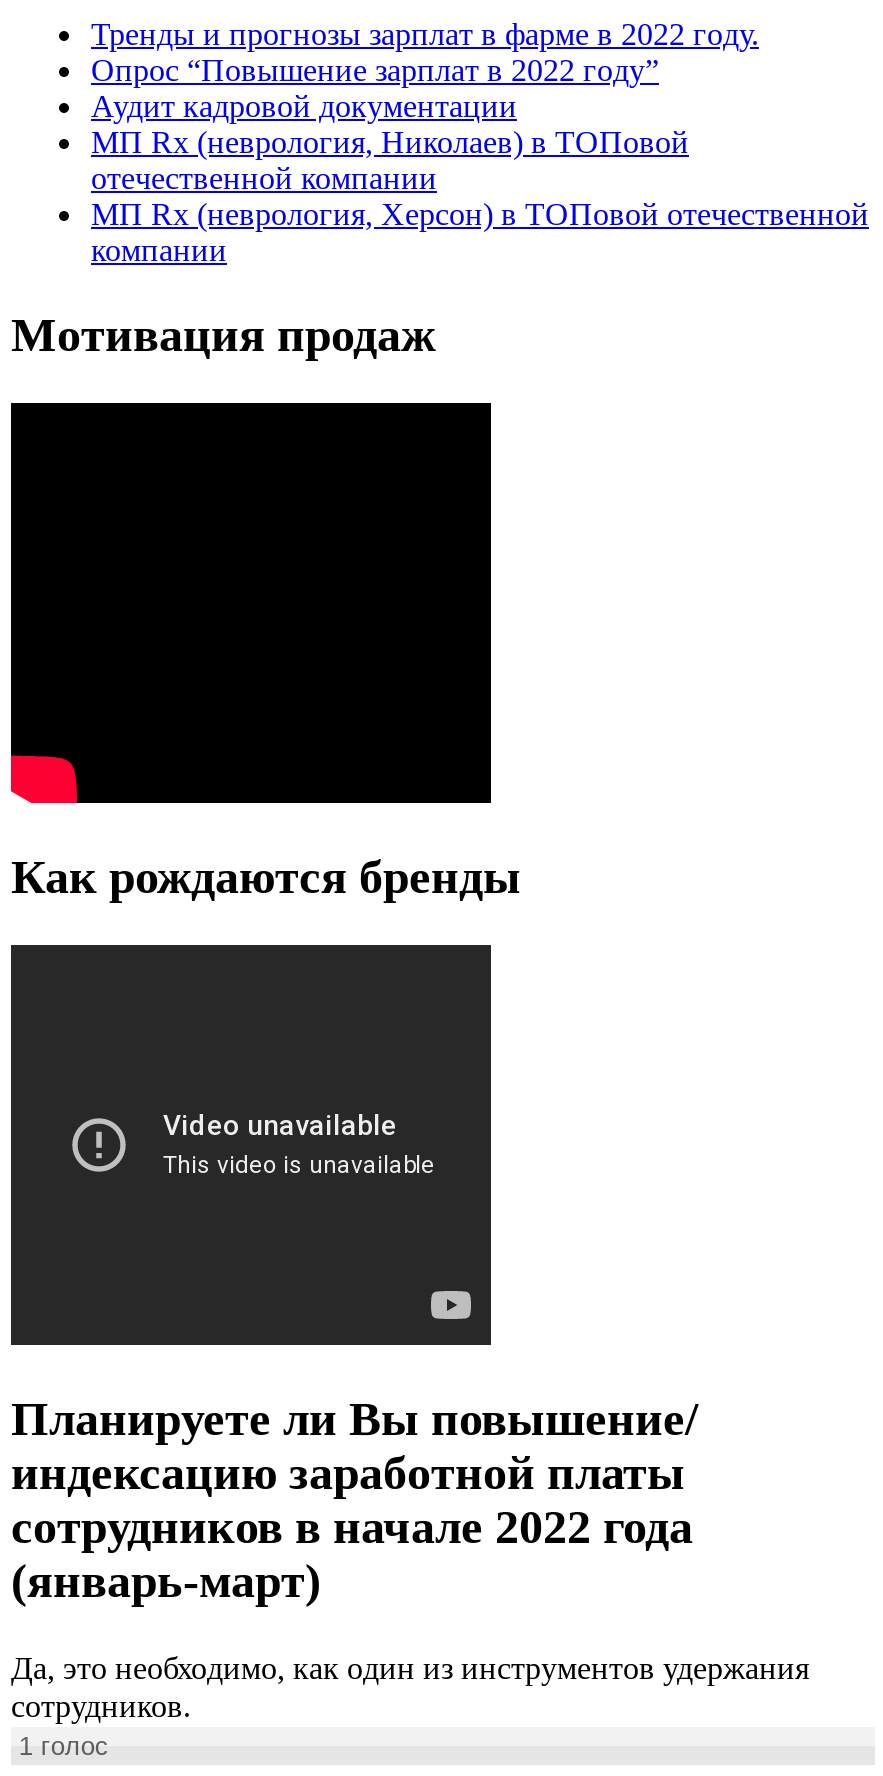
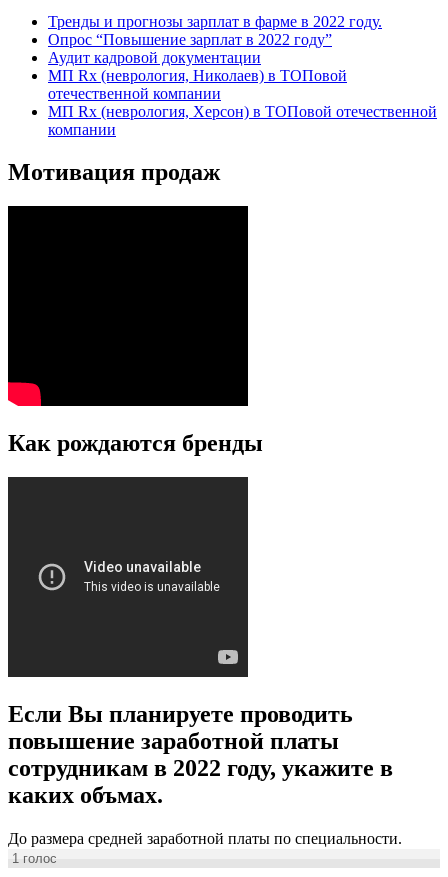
- Планируете ли Вы повышение/
- индексацию заработной платы
- сотрудников в начале 2022 года
- (январь-март)
+ Если Вы планируете проводить
+ повышение заработной платы
+ сотрудникам в 2022 году, укажите в
+ каких объмах.

- Да, это необходимо, как один из инструментов удержания
- сотрудников.
+ До размера средней заработной платы по специальности.
